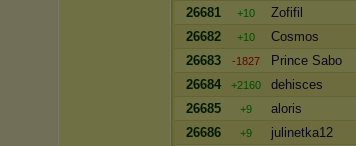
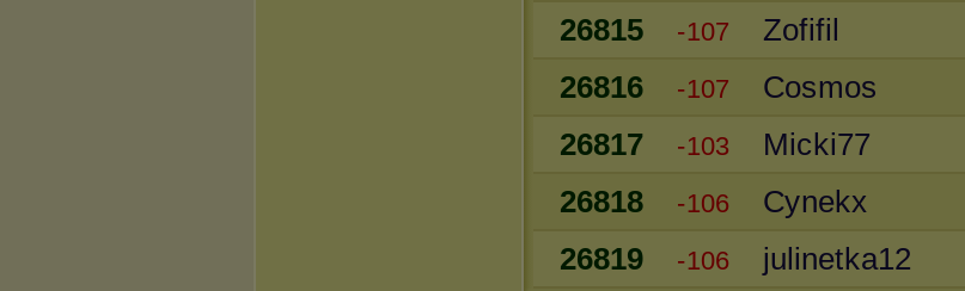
- 26681
+ 26815

- +10
+ -107

- 26682
+ 26816

- +10
+ -107

- 26683
- -1827
- Prince Sabo
- 26684
- +2160
- dehisces
- 26685
- +9
- aloris
- 26686
- +9
+ 26817
+ -103
+ Micki77
+ 26818
+ -106
+ Cynekx
+ 26819
+ -106
